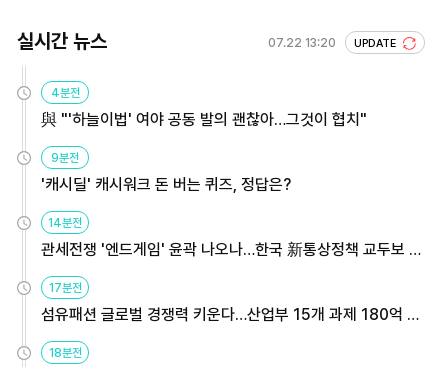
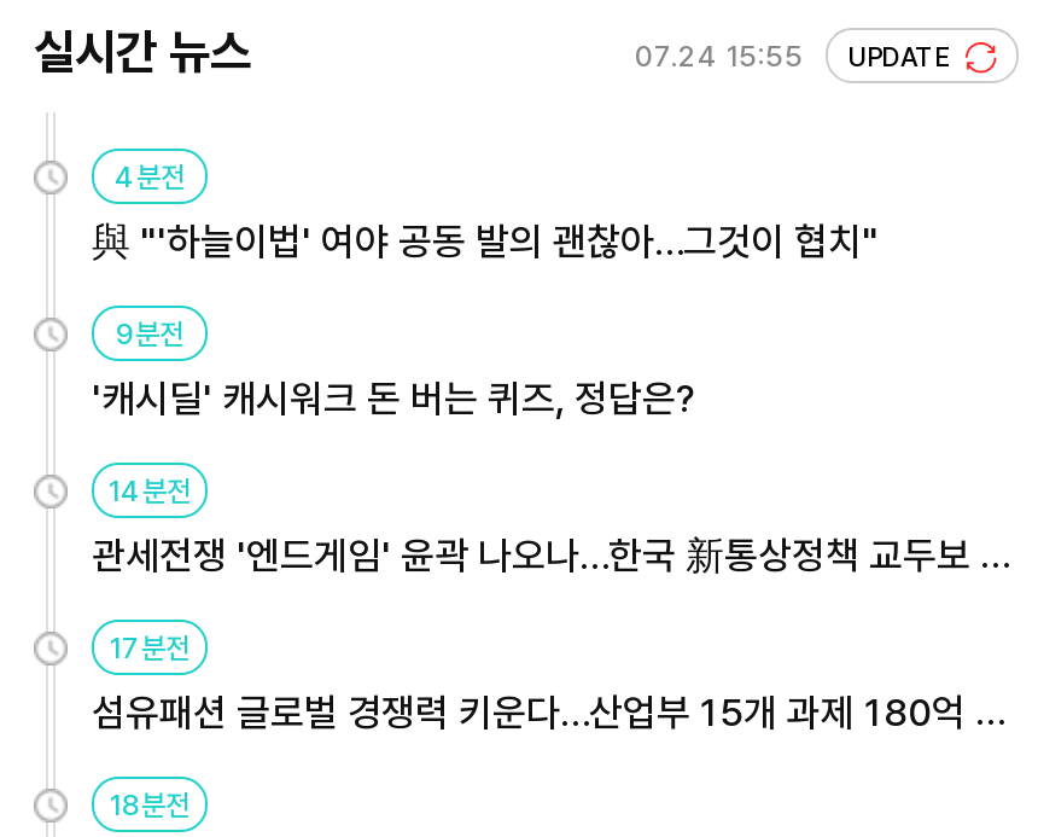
- 07.22 13:20 UPDATE
+ 07.24 15:55 UPDATE
